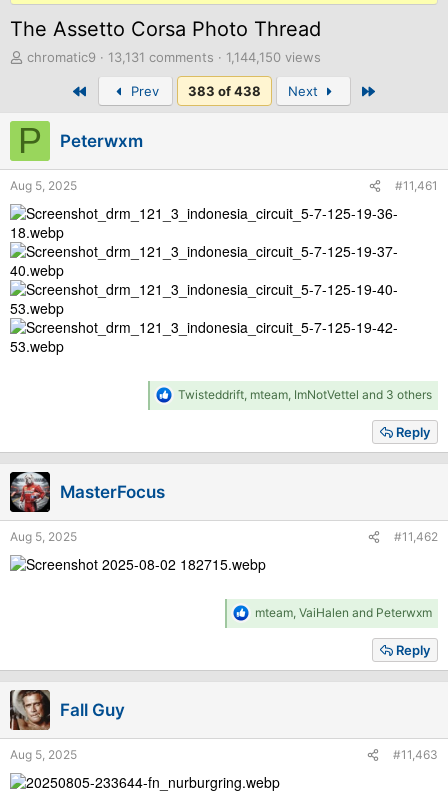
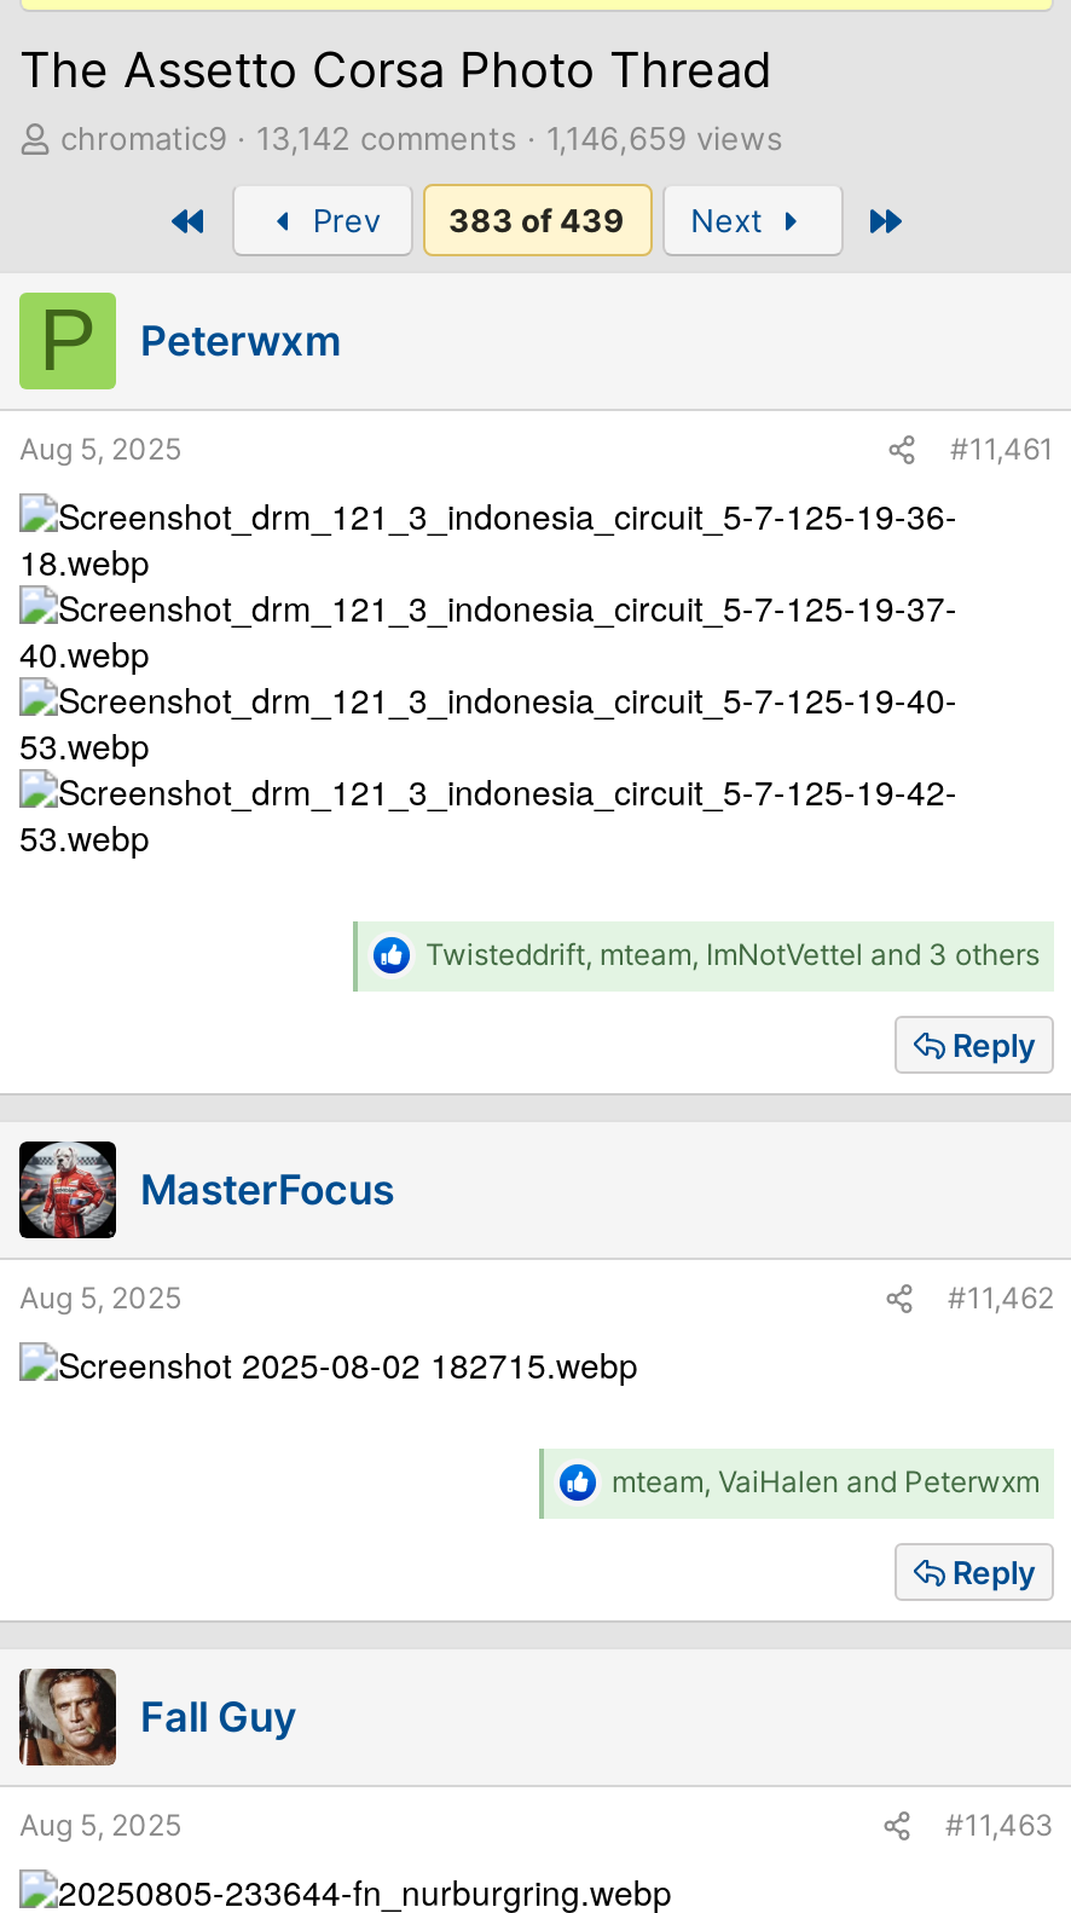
- 13,131 comments 1,144,150 views
+ 13,142 comments 1,146,659 views

- 383 of 438
+ 383 of 439
